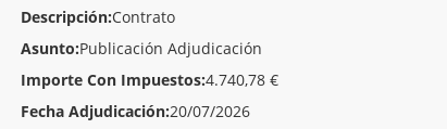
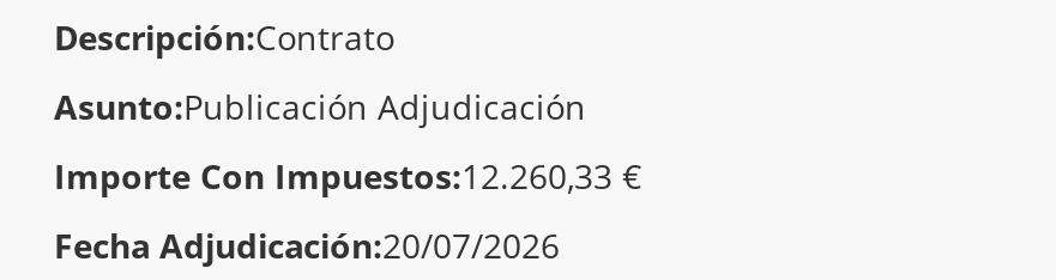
- Importe Con Impuestos:4.740,78 €
+ Importe Con Impuestos:12.260,33 €
